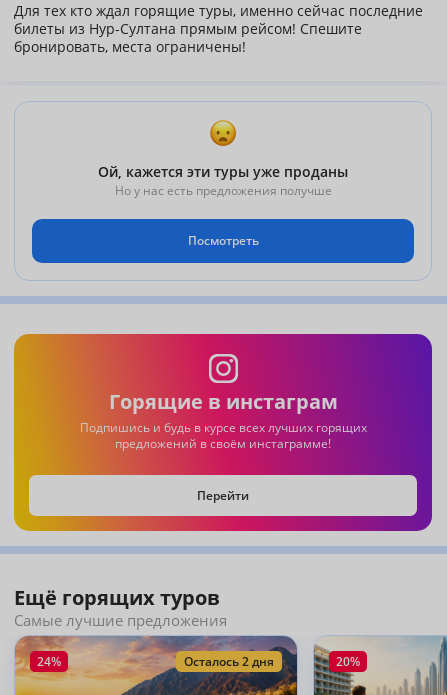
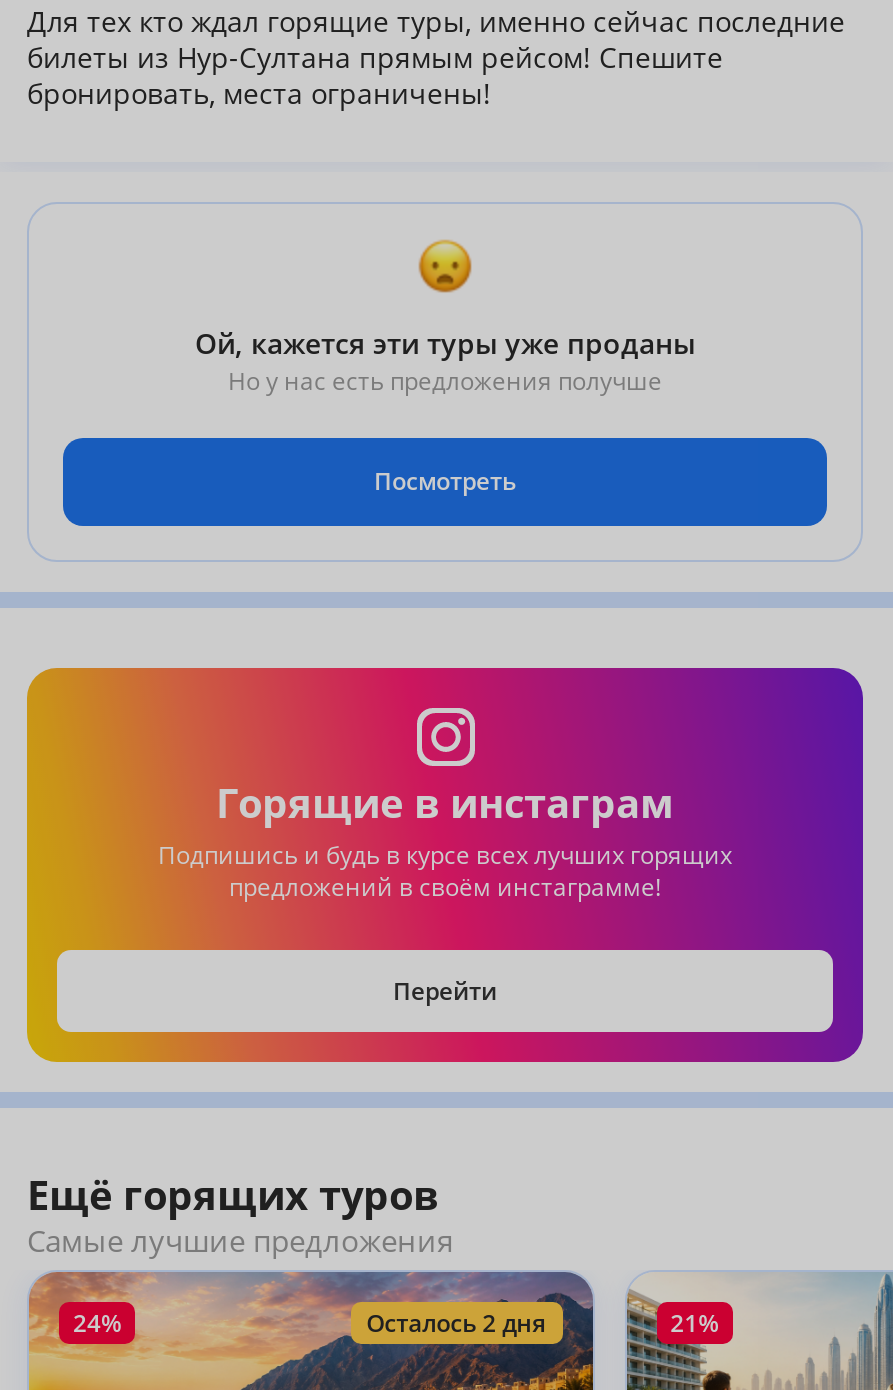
- 20%
+ 21%
